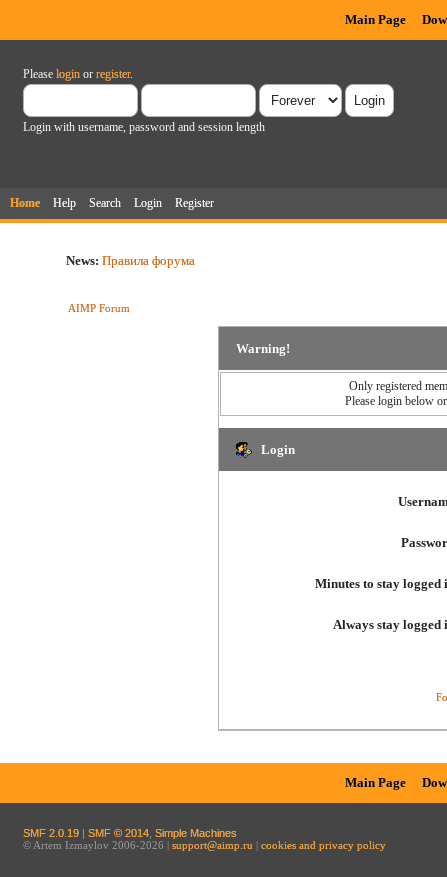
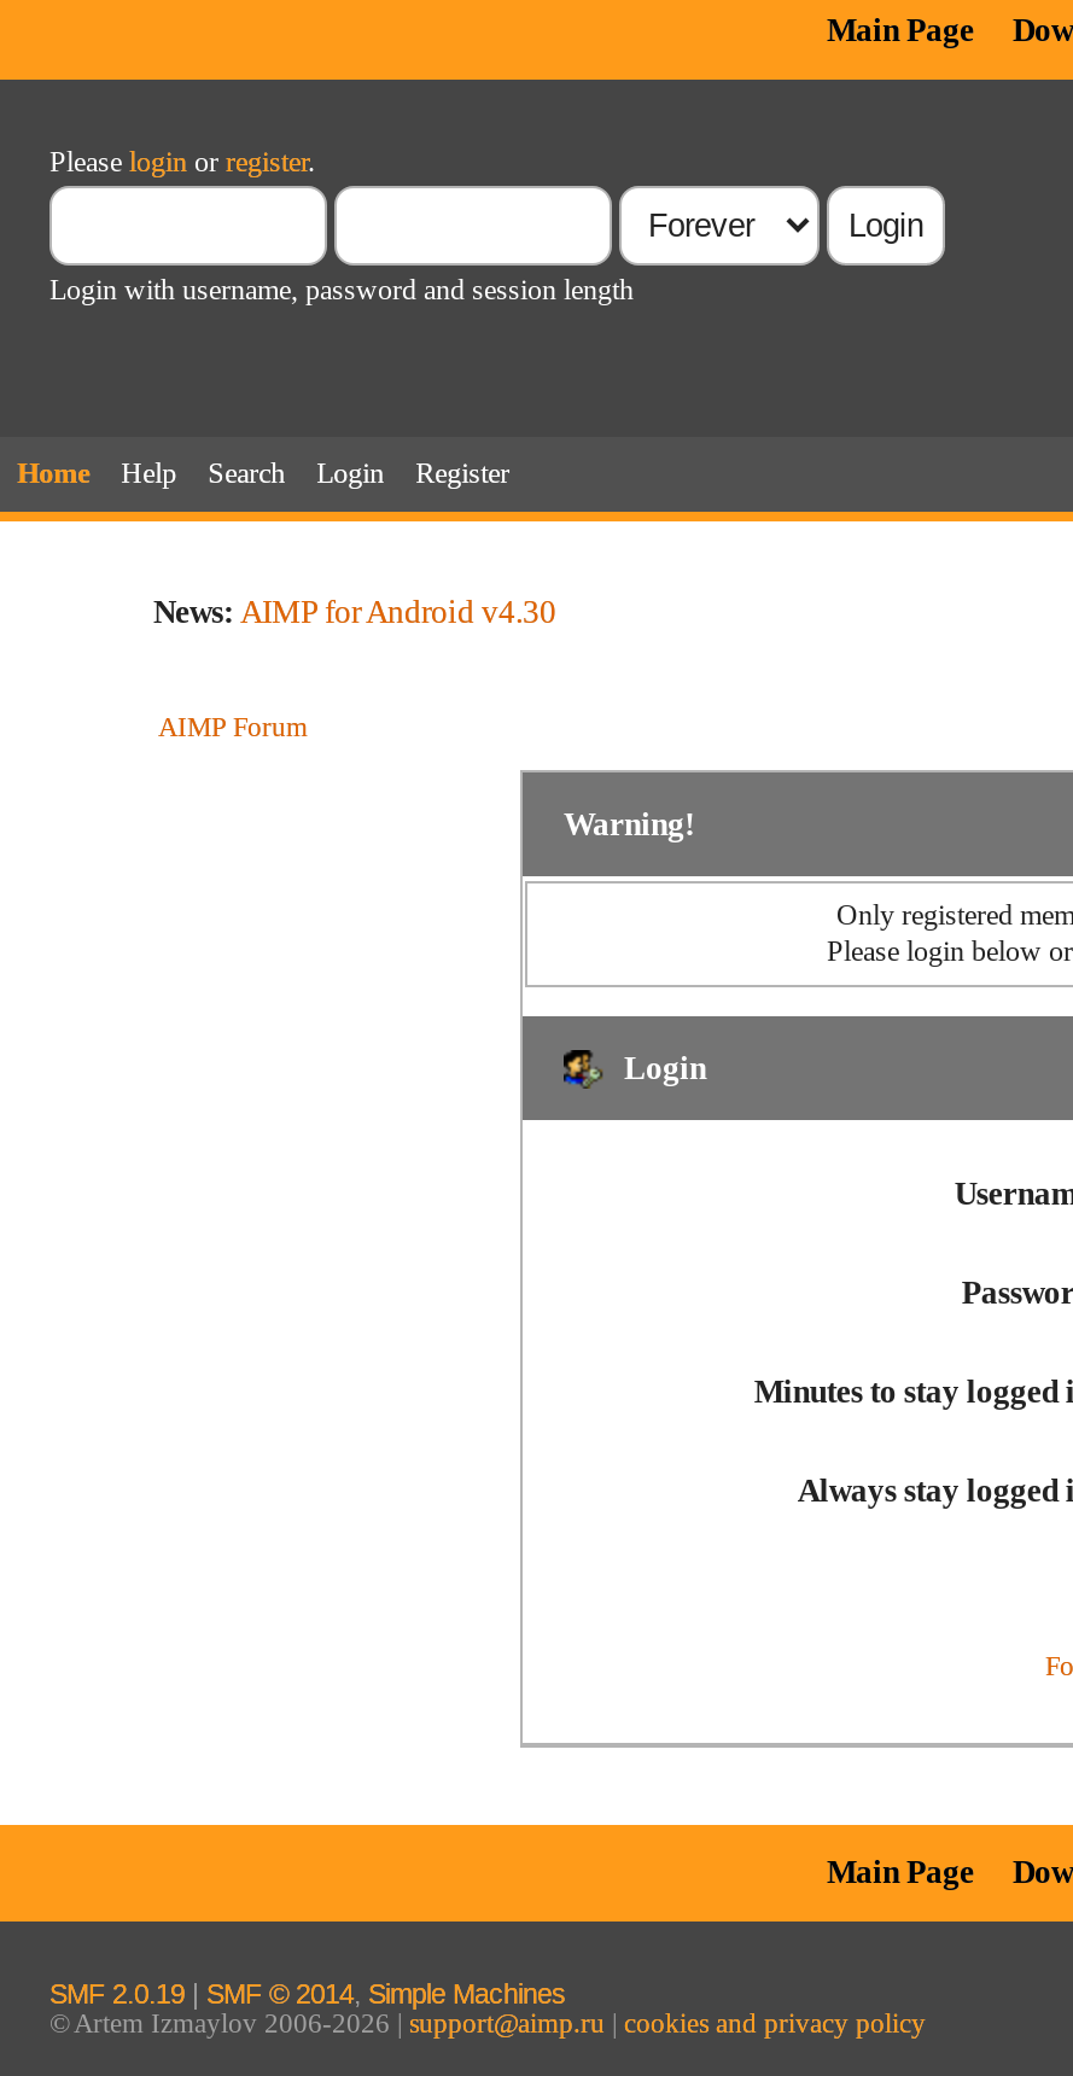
- News: Правила форума
+ News: AIMP for Android v4.30
